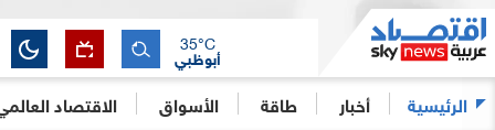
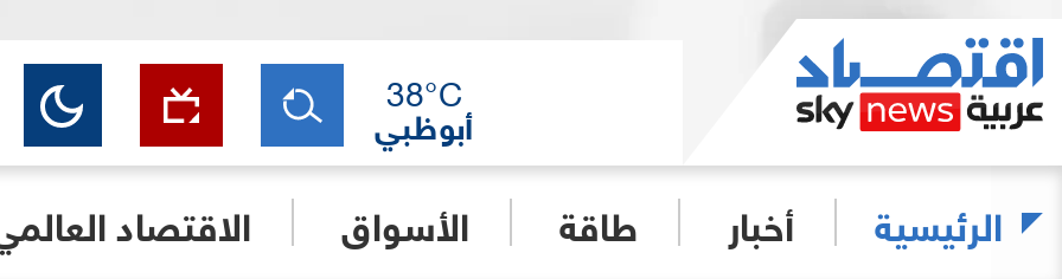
- 35°C
+ 38°C
